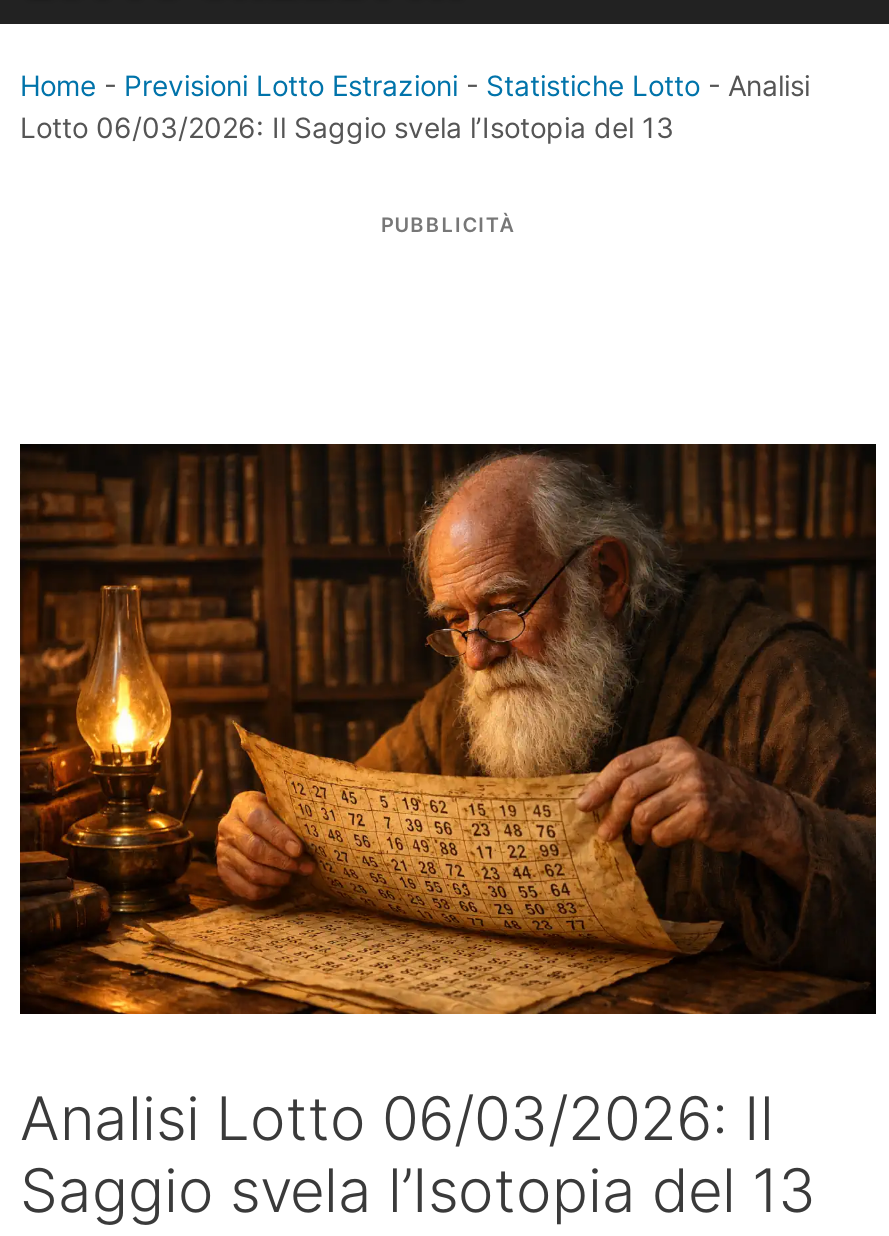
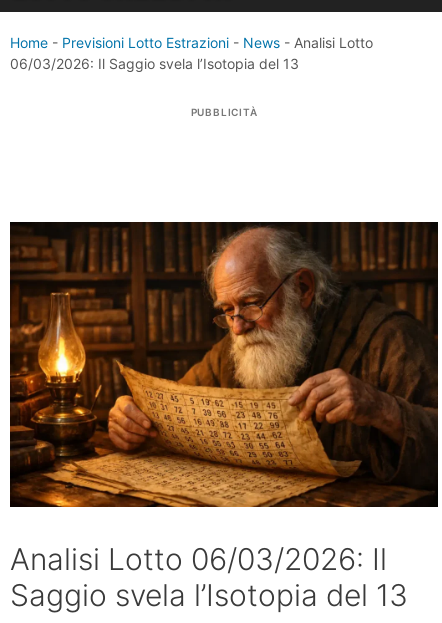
- Home - Previsioni Lotto Estrazioni - Statistiche Lotto - Analisi
- Lotto 06/03/2026: Il Saggio svela l’Isotopia del 13
+ Home - Previsioni Lotto Estrazioni - News - Analisi Lotto
+ 06/03/2026: Il Saggio svela l’Isotopia del 13
